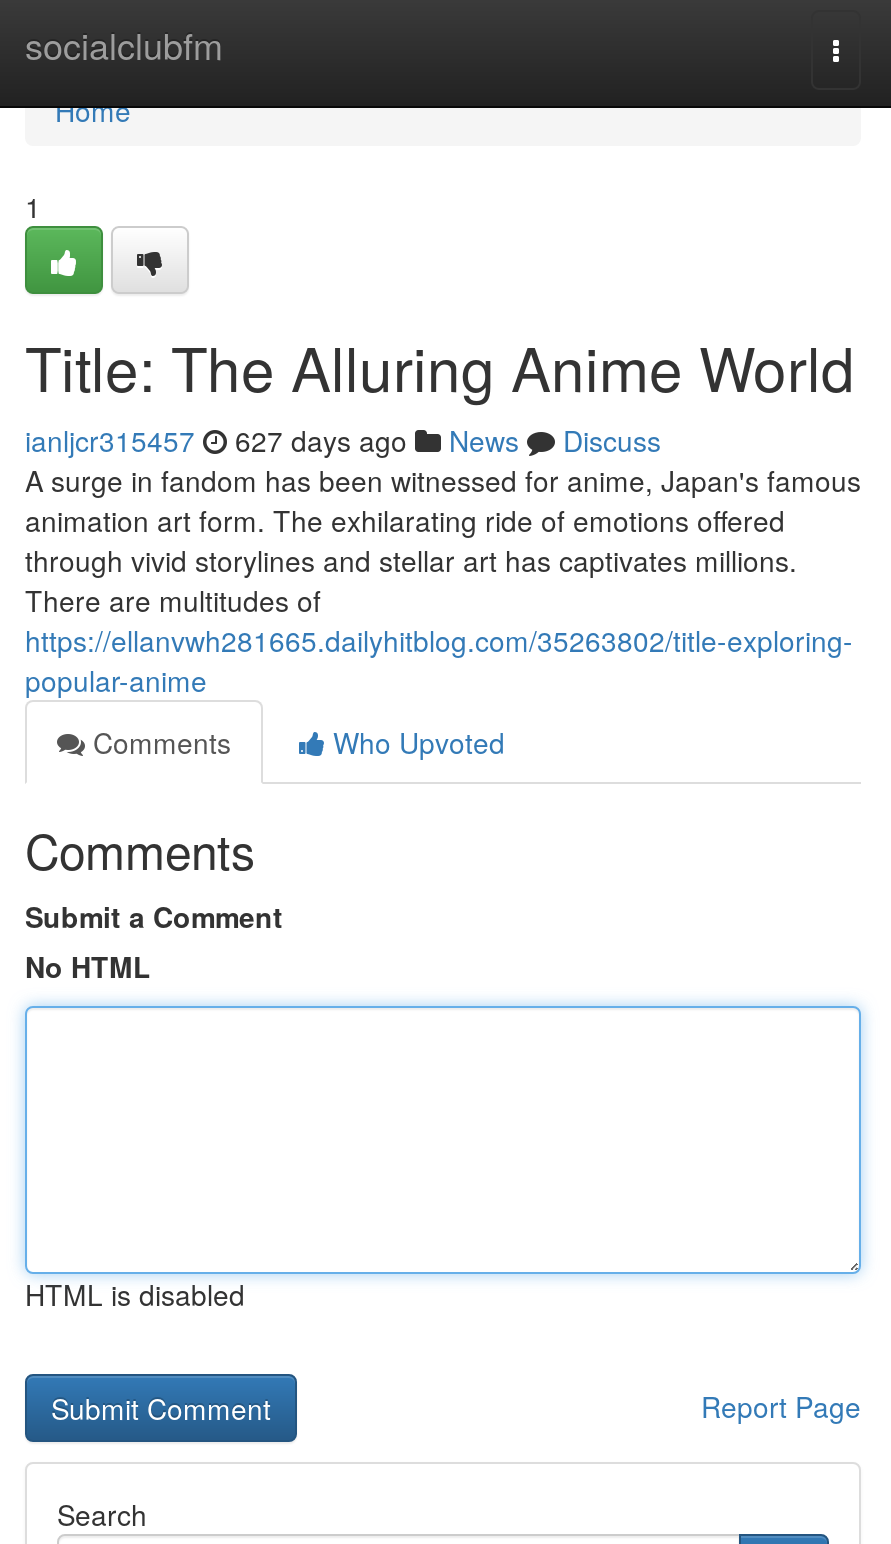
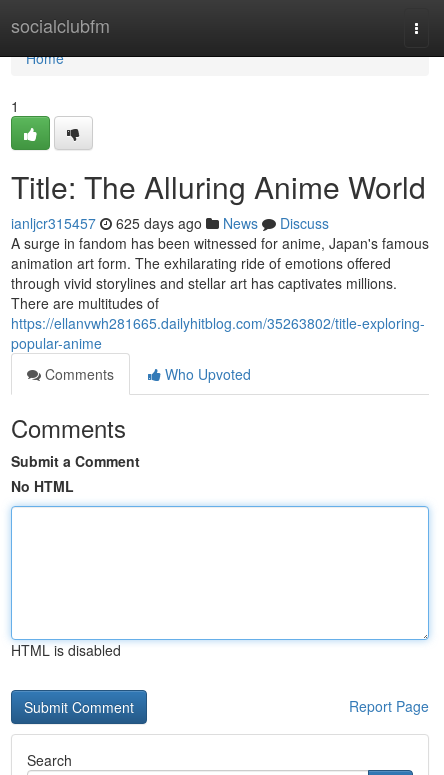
- ianljcr315457 627 days ago News Discuss
+ ianljcr315457 625 days ago News Discuss
